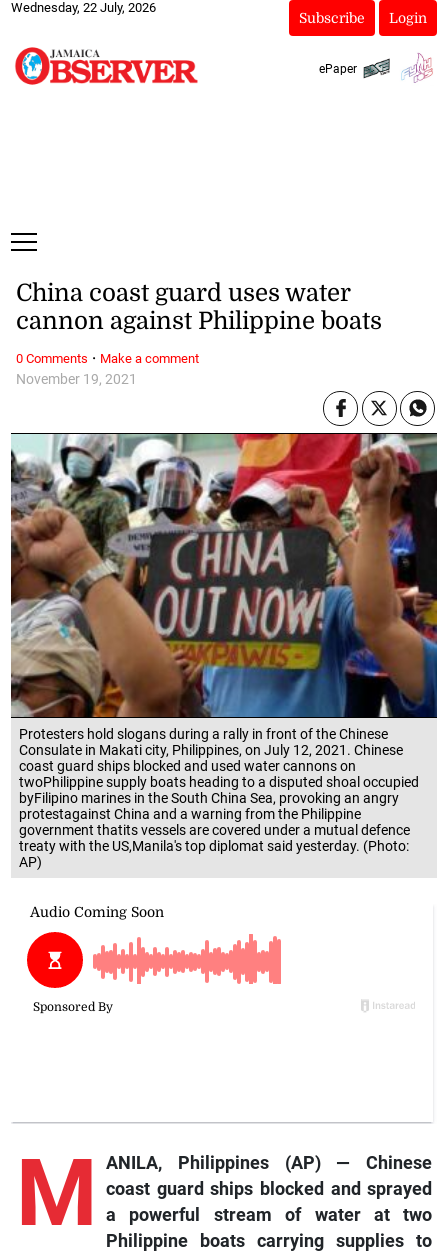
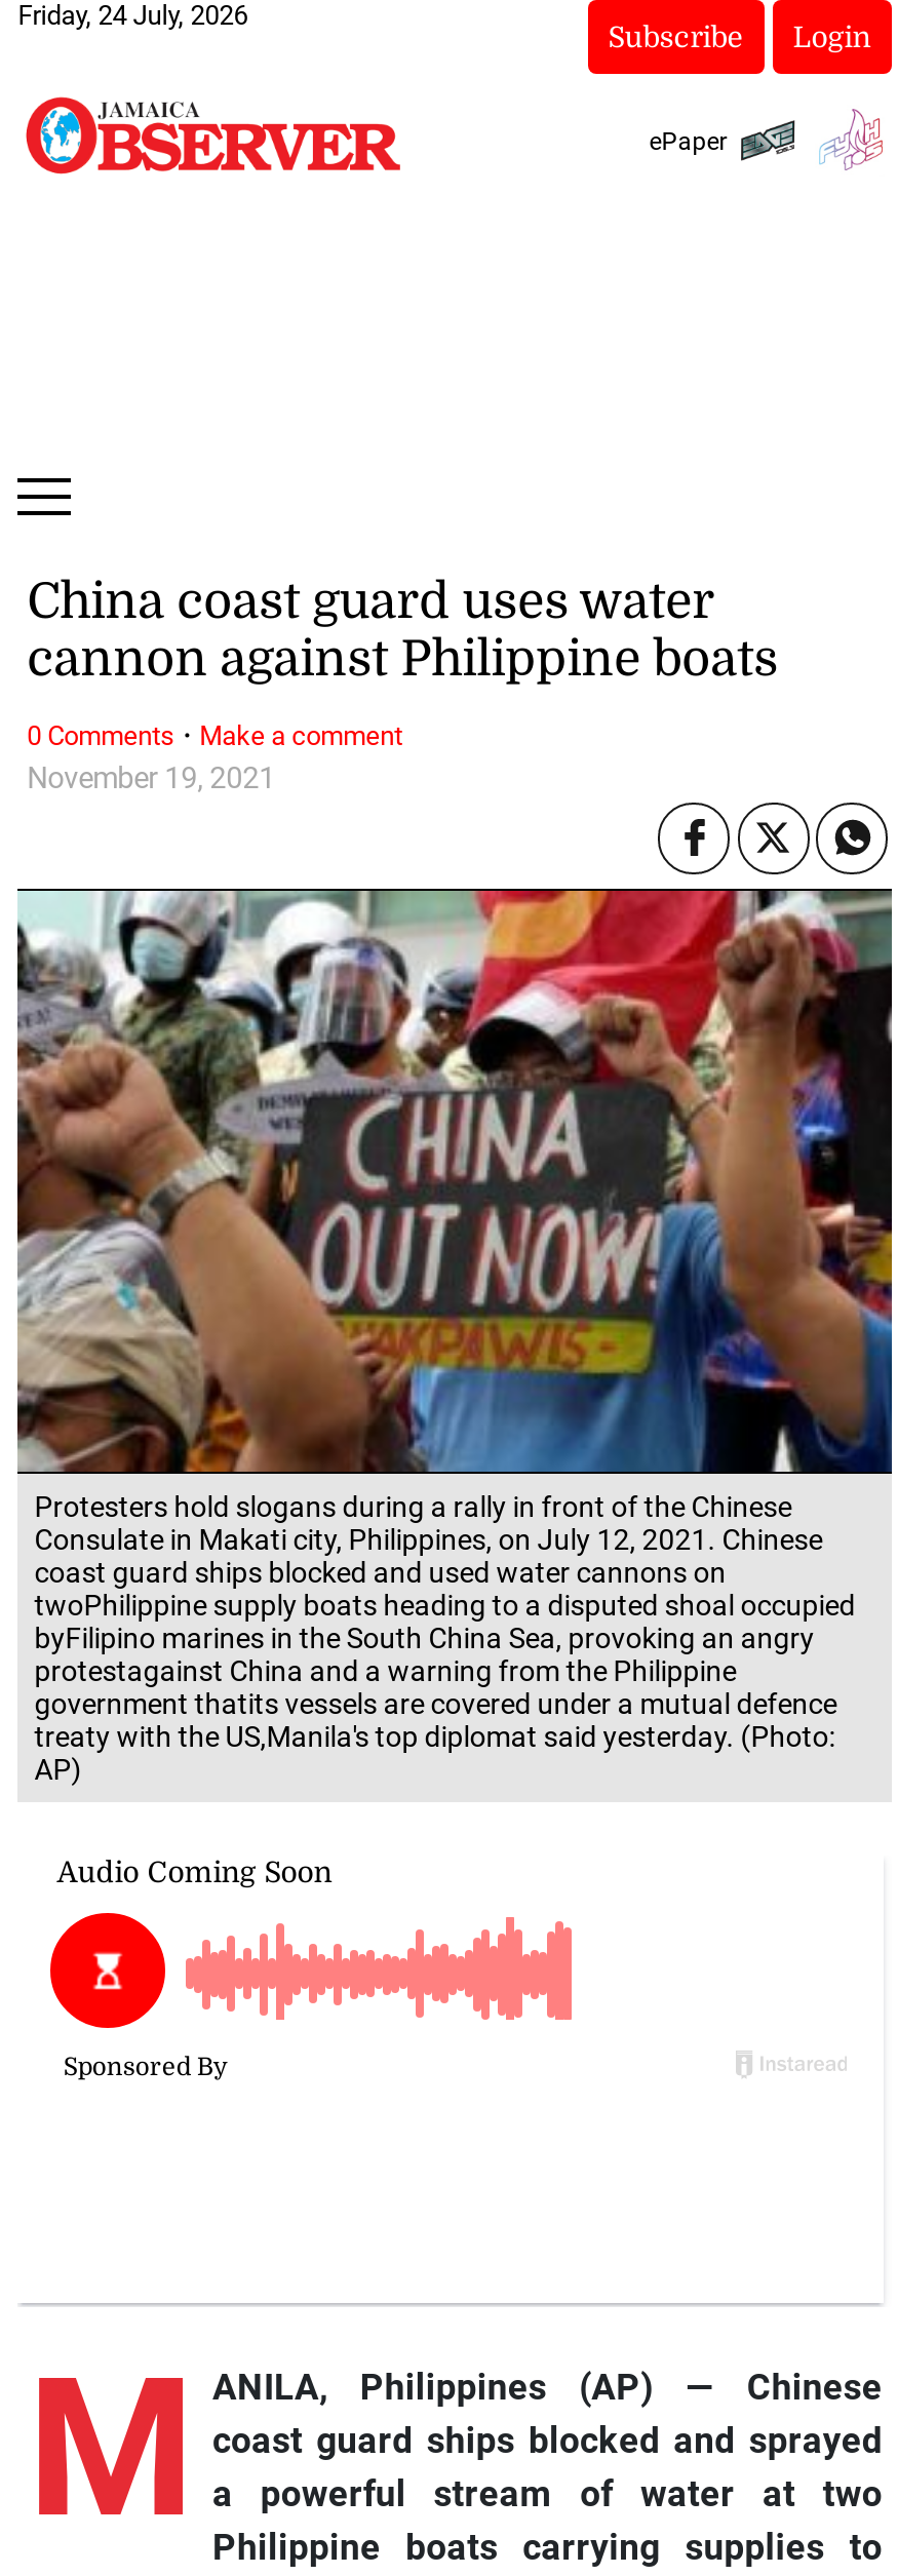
- Wednesday, 22 July, 2026
+ Friday, 24 July, 2026
